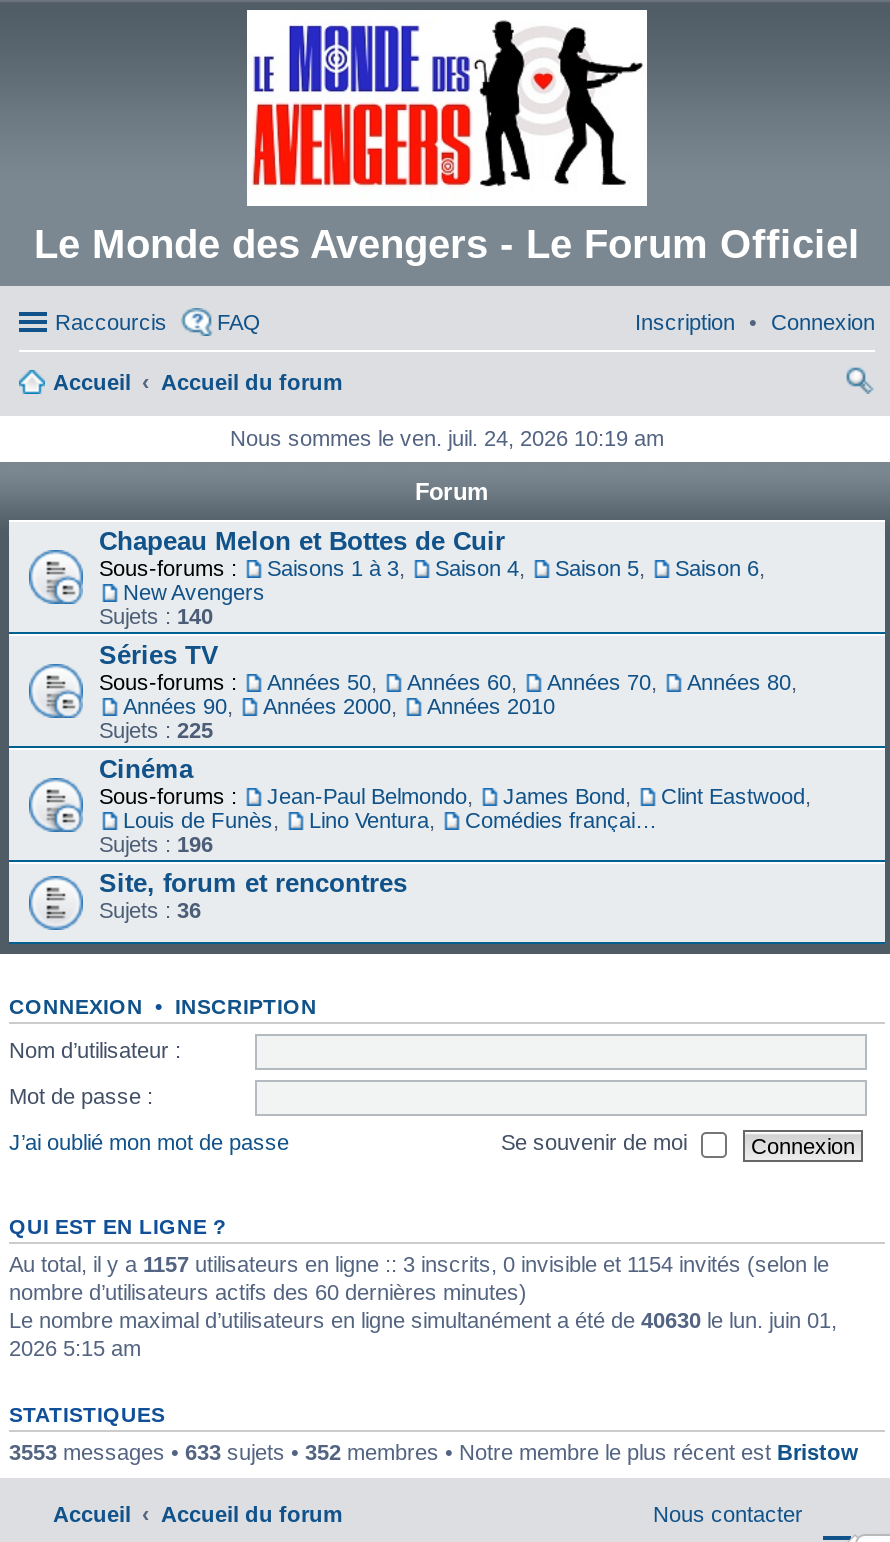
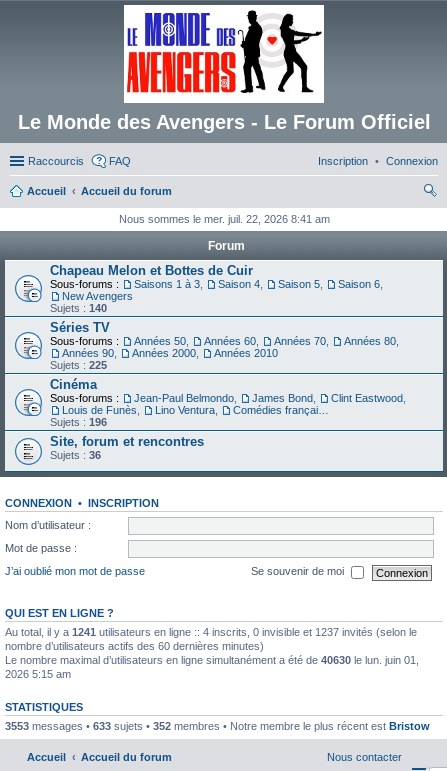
- Nous sommes le ven. juil. 24, 2026 10:19 am
+ Nous sommes le mer. juil. 22, 2026 8:41 am

- Au total, il y a 1157 utilisateurs en ligne :: 3 inscrits, 0 invisible et 1154 invités (selon le
+ Au total, il y a 1241 utilisateurs en ligne :: 4 inscrits, 0 invisible et 1237 invités (selon le
